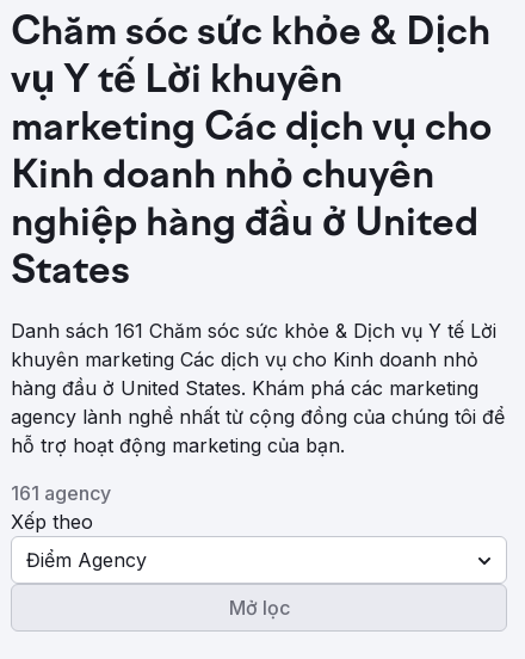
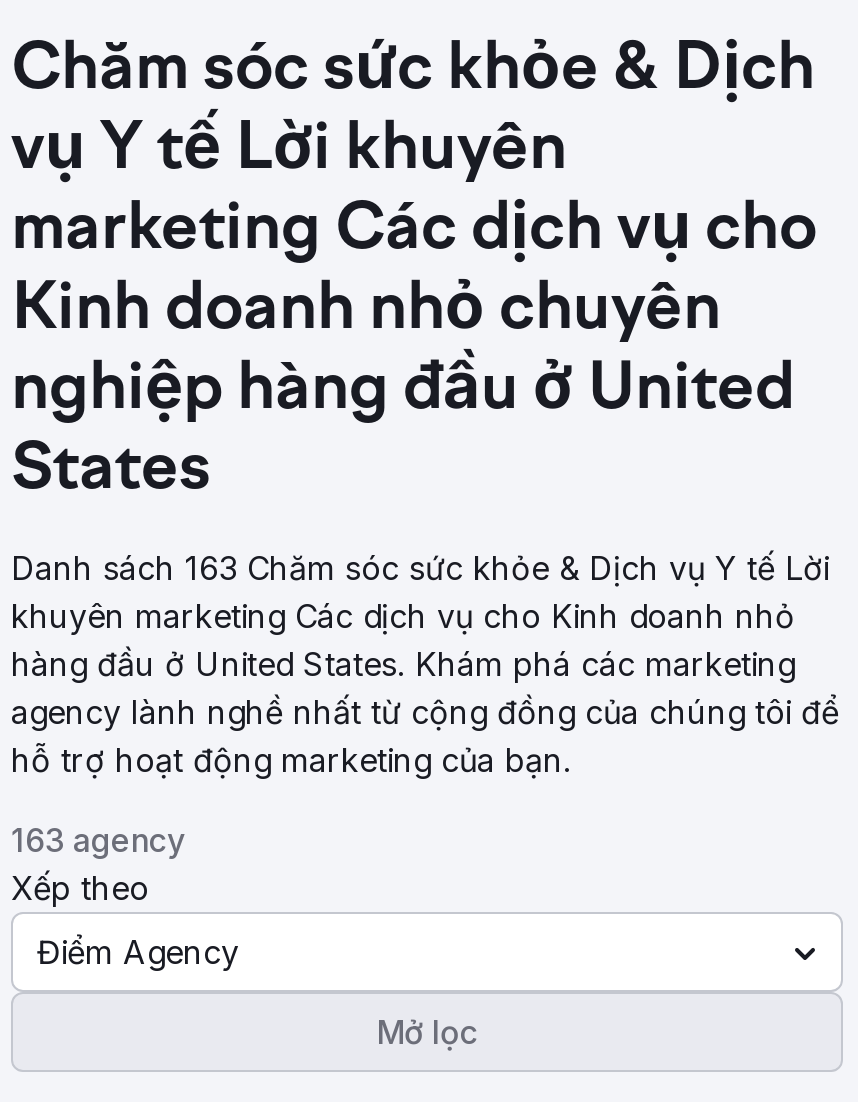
- Danh sách 161 Chăm sóc sức khỏe & Dịch vụ Y tế Lời
+ Danh sách 163 Chăm sóc sức khỏe & Dịch vụ Y tế Lời

- 161 agency
+ 163 agency
